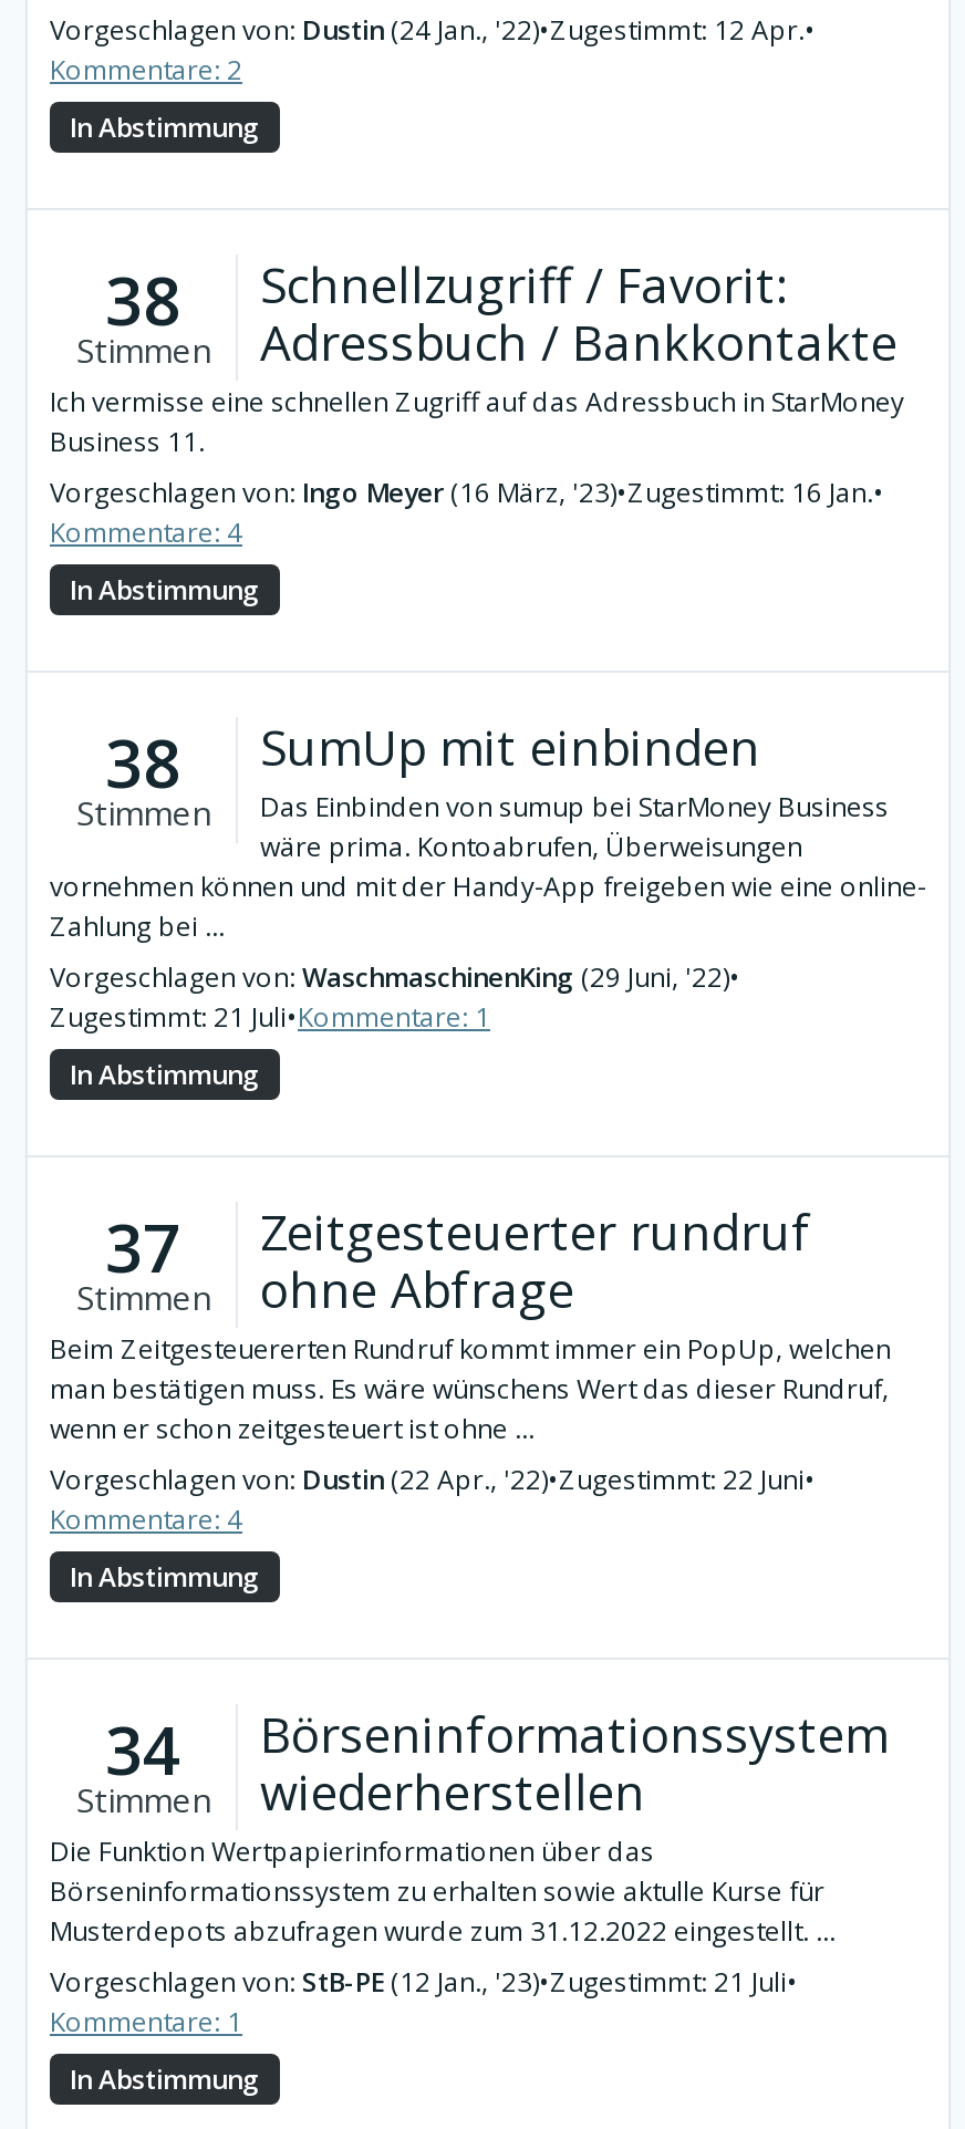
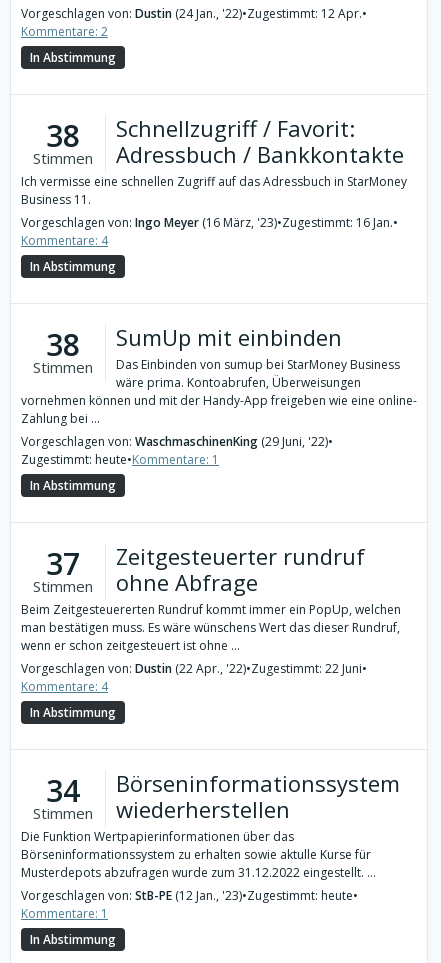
- Zugestimmt: 21 Juli•Kommentare: 1
+ Zugestimmt: heute•Kommentare: 1

- Vorgeschlagen von: StB-PE (12 Jan., '23)•Zugestimmt: 21 Juli•
+ Vorgeschlagen von: StB-PE (12 Jan., '23)•Zugestimmt: heute•
